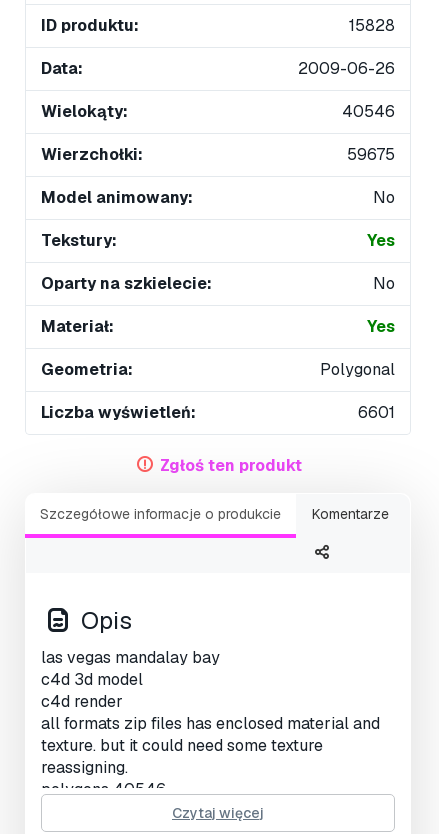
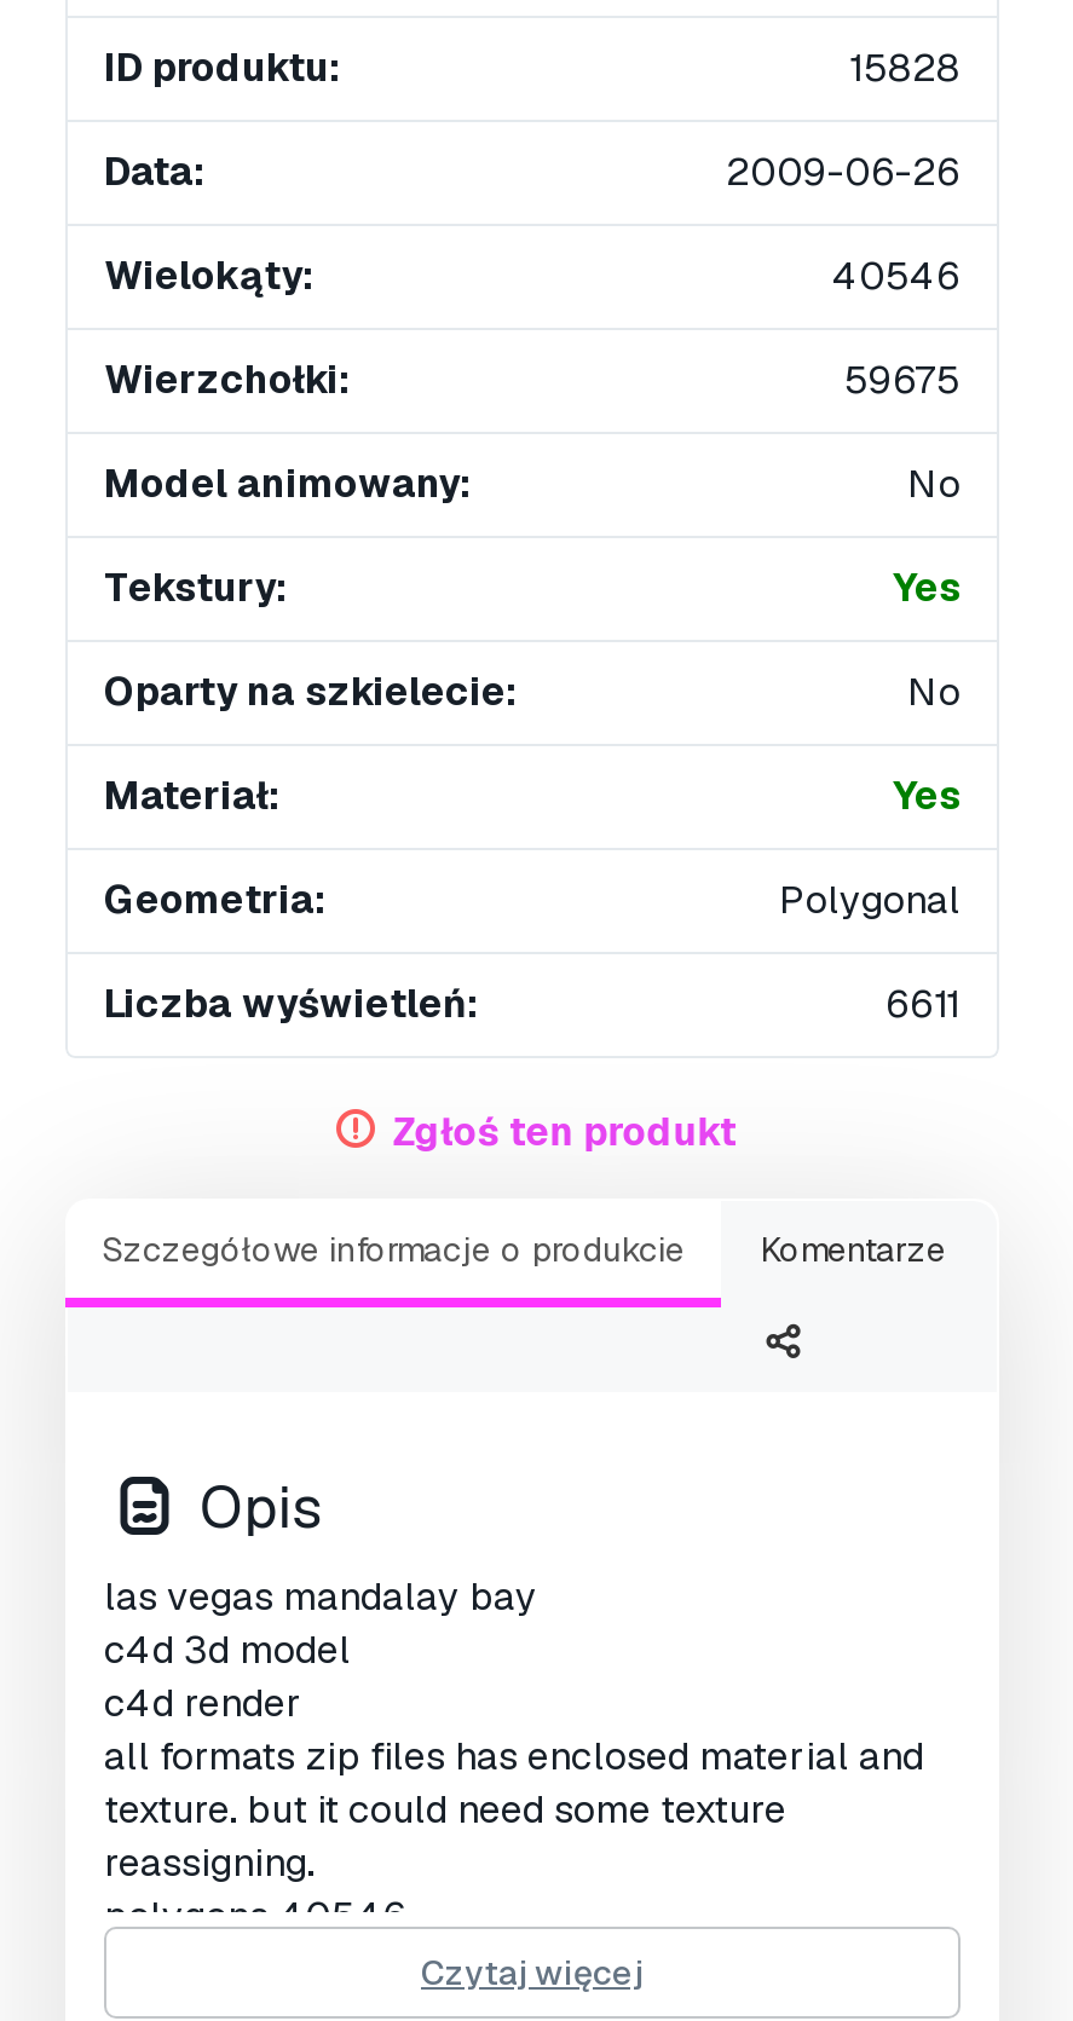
- 6601
+ 6611
